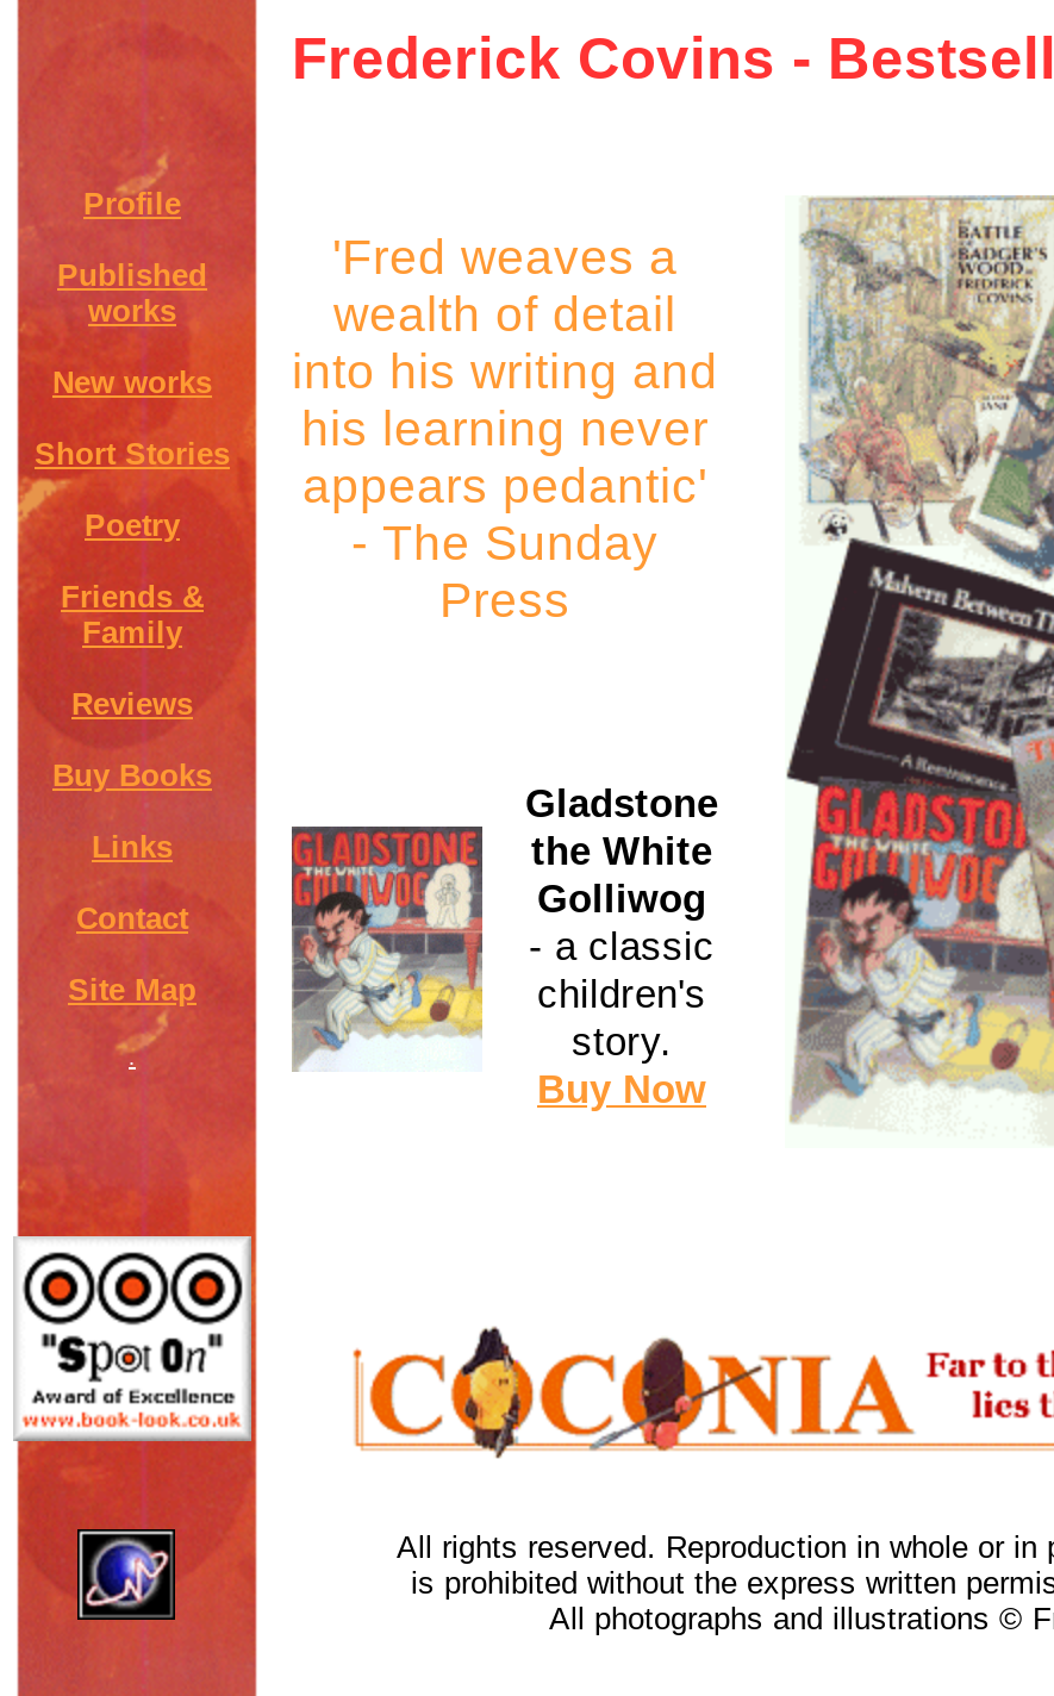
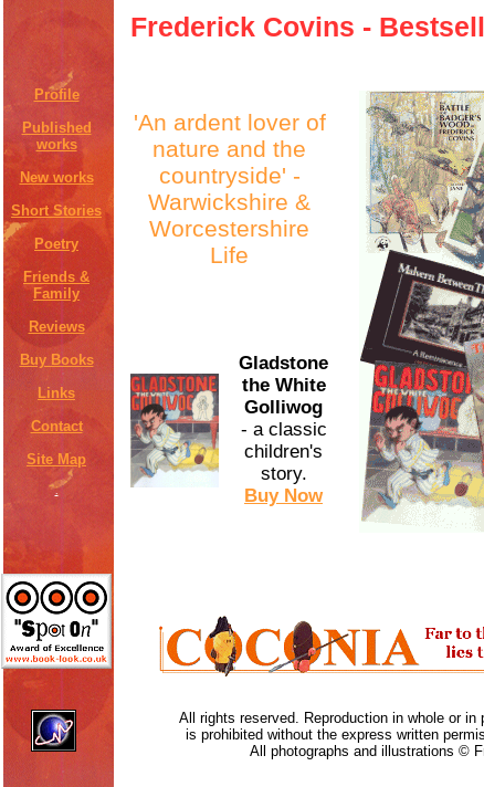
- 'Fred weaves a
- wealth of detail
- into his writing and
- his learning never
- appears pedantic'
- - The Sunday
- Press
+ 'An ardent lover of
+ nature and the
+ countryside' -
+ Warwickshire &
+ Worcestershire
+ Life
